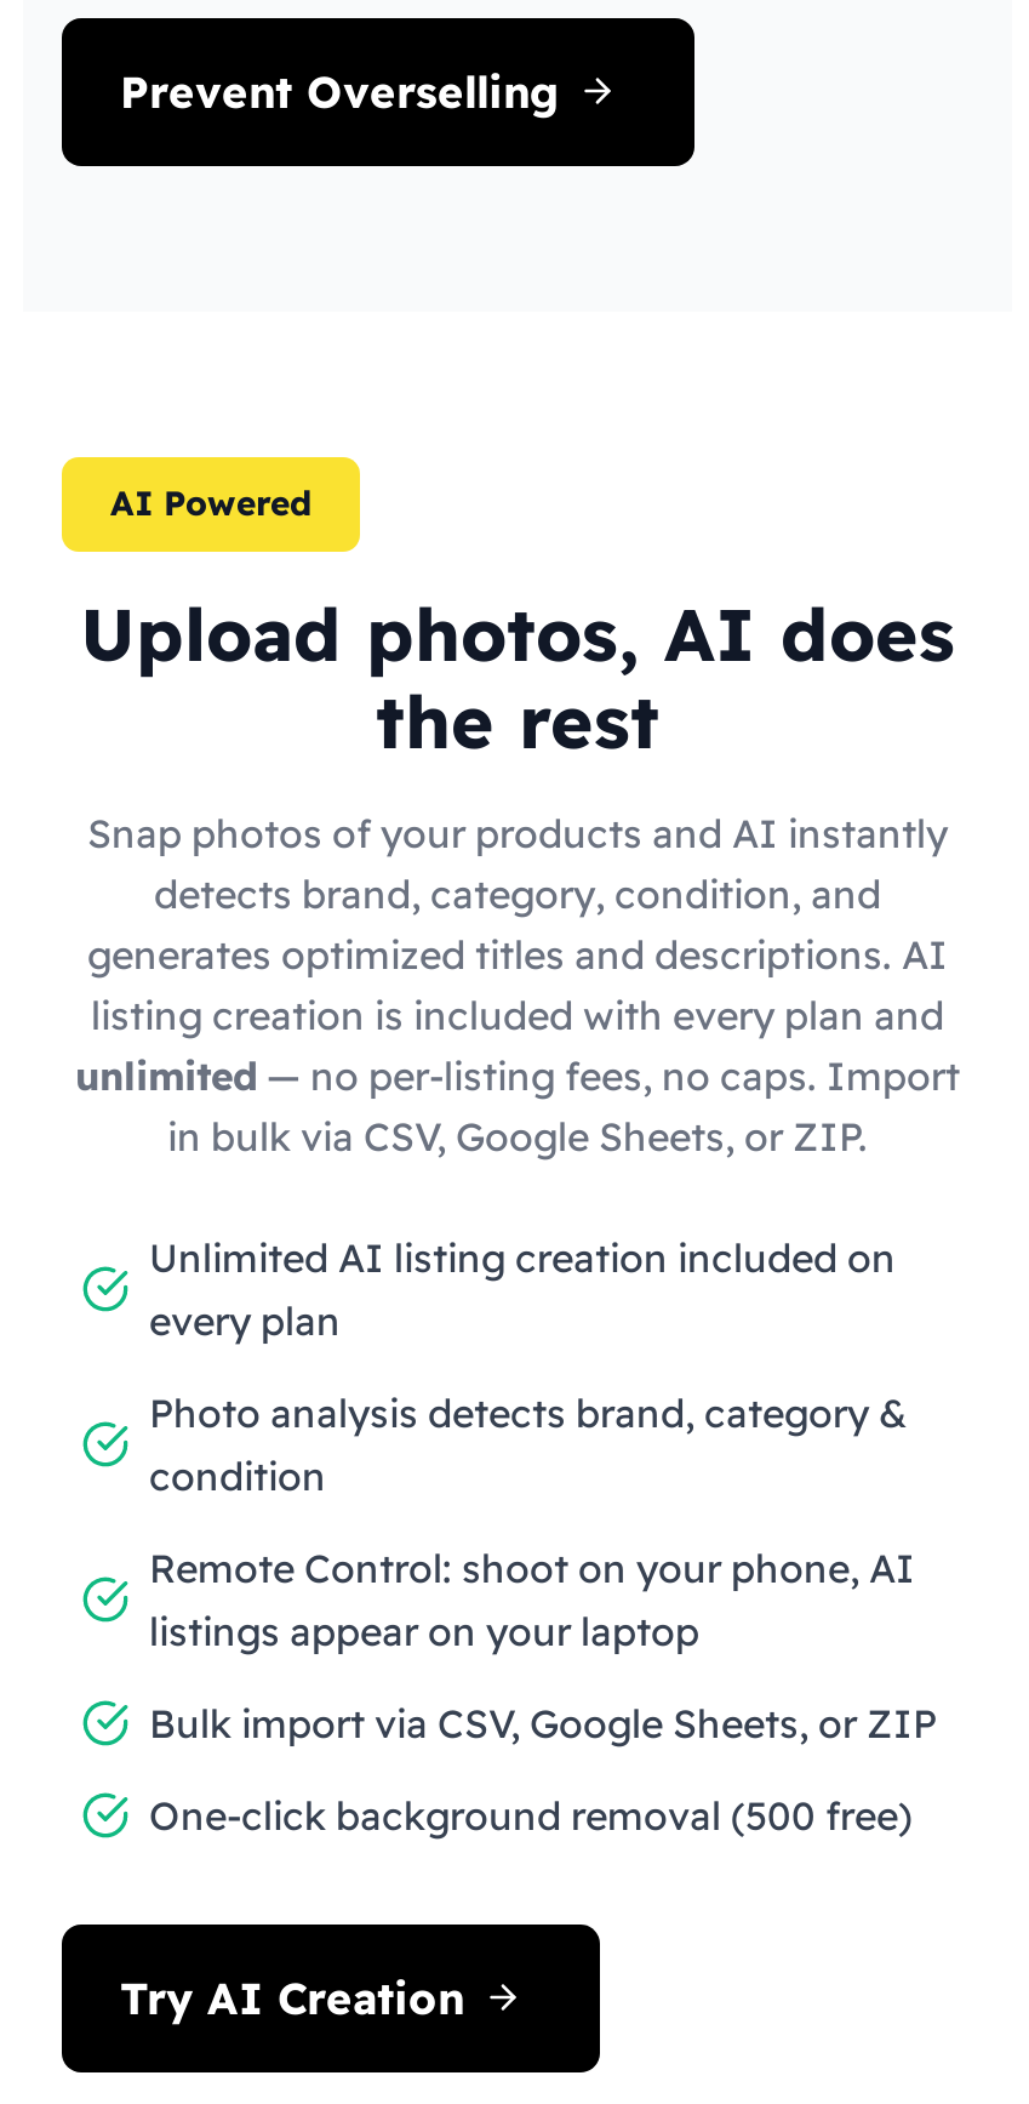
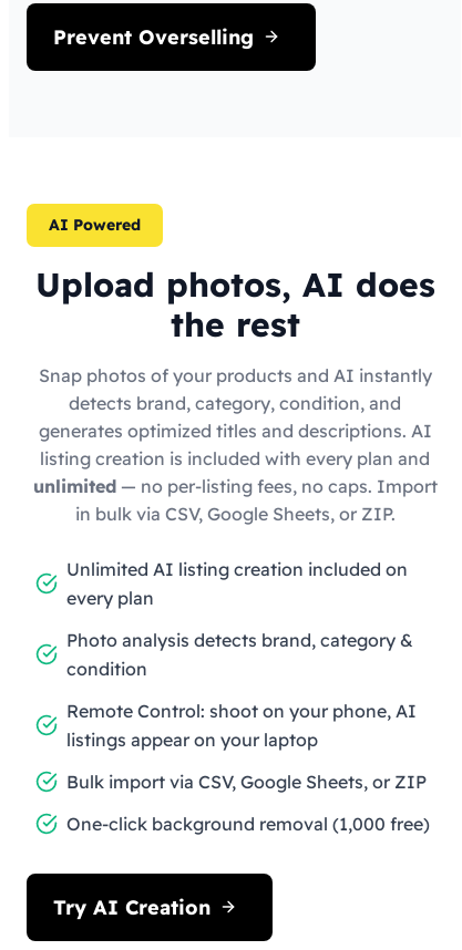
- One-click background removal (500 free)
+ One-click background removal (1,000 free)
